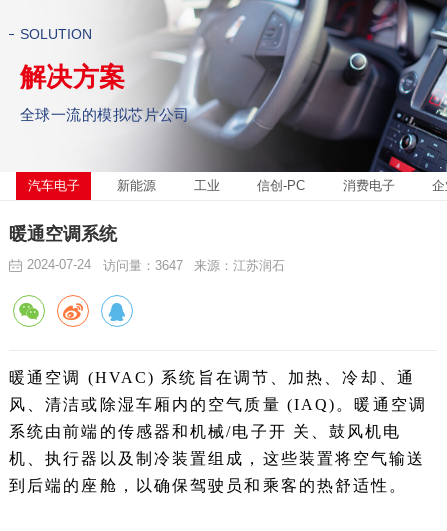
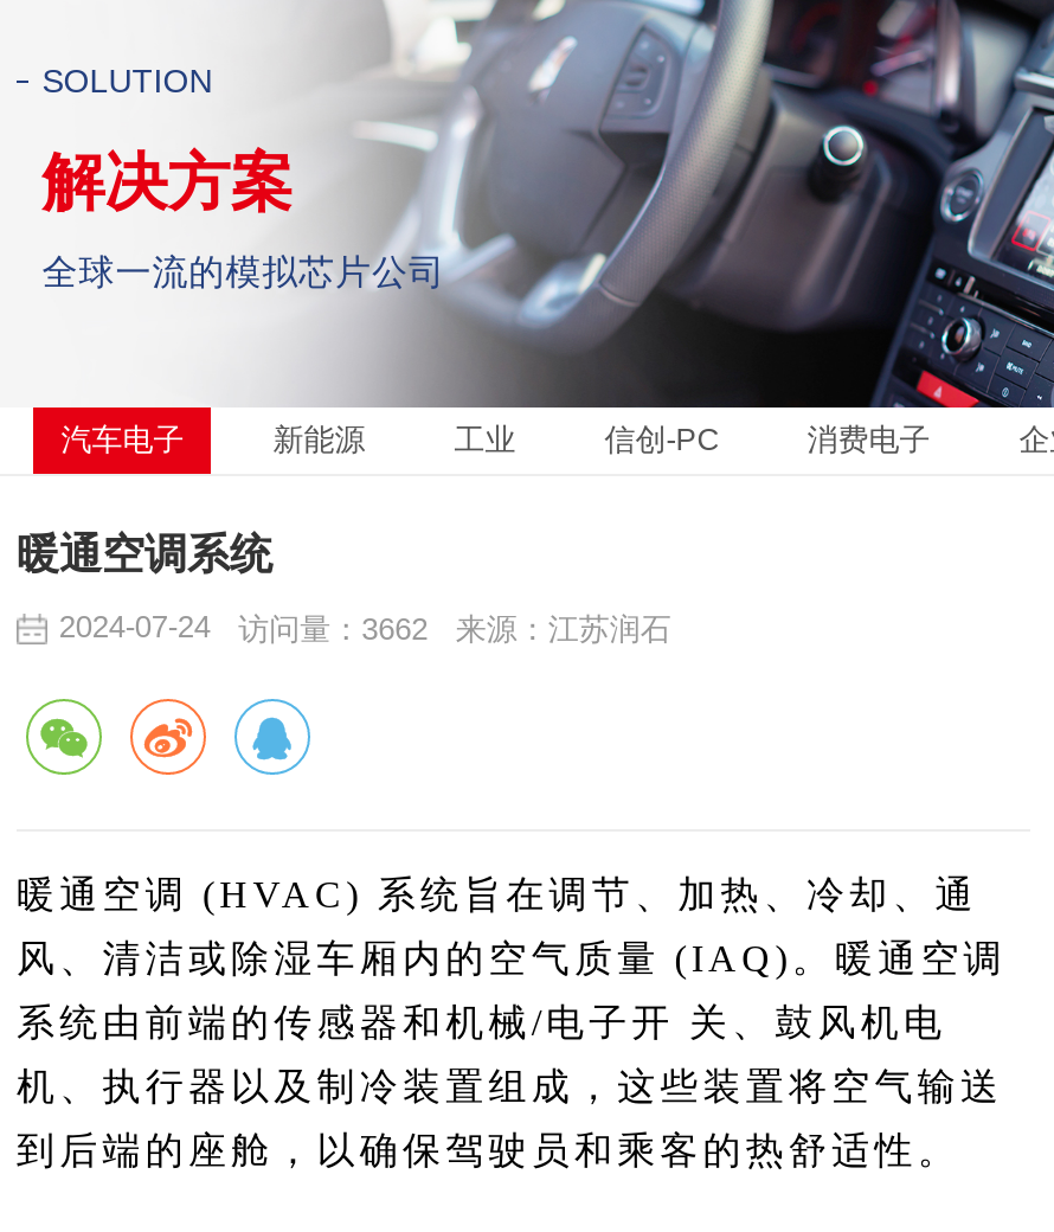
- 2024-07-24 访问量：3647 来源：江苏润石
+ 2024-07-24 访问量：3662 来源：江苏润石
